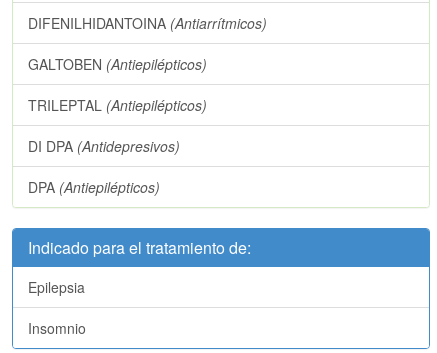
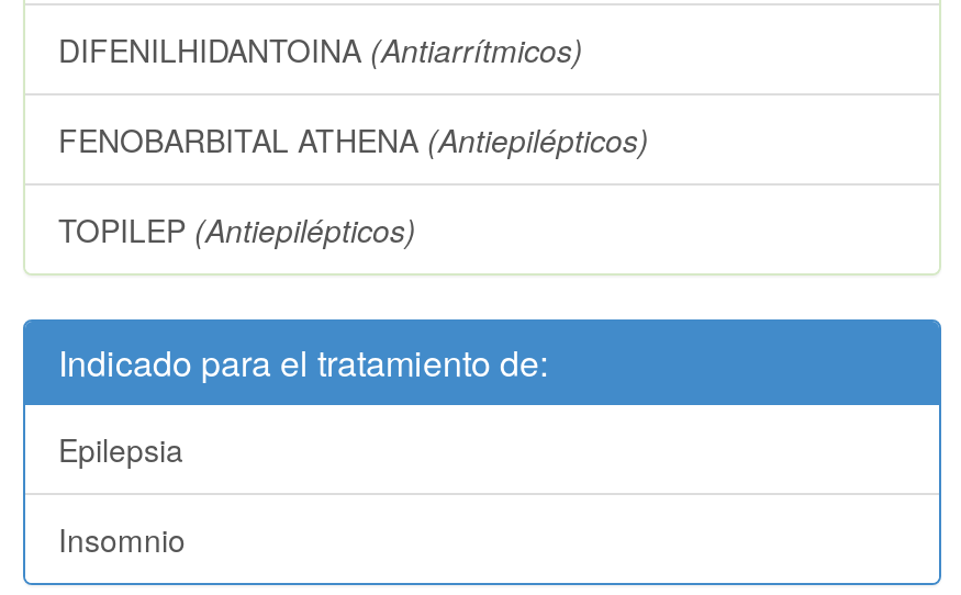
- GALTOBEN (Antiepilépticos)
- TRILEPTAL (Antiepilépticos)
- DI DPA (Antidepresivos)
- DPA (Antiepilépticos)
+ FENOBARBITAL ATHENA (Antiepilépticos)
+ TOPILEP (Antiepilépticos)
